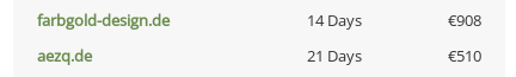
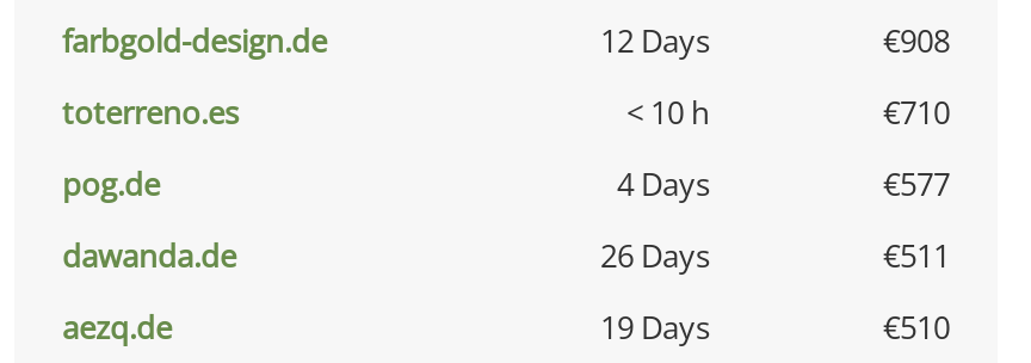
- 14 Days
+ 12 Days

+ toterreno.es
+ < 10 h
+ €710
+ pog.de
+ 4 Days
+ €577
+ dawanda.de
+ 26 Days
+ €511

- 21 Days
+ 19 Days
